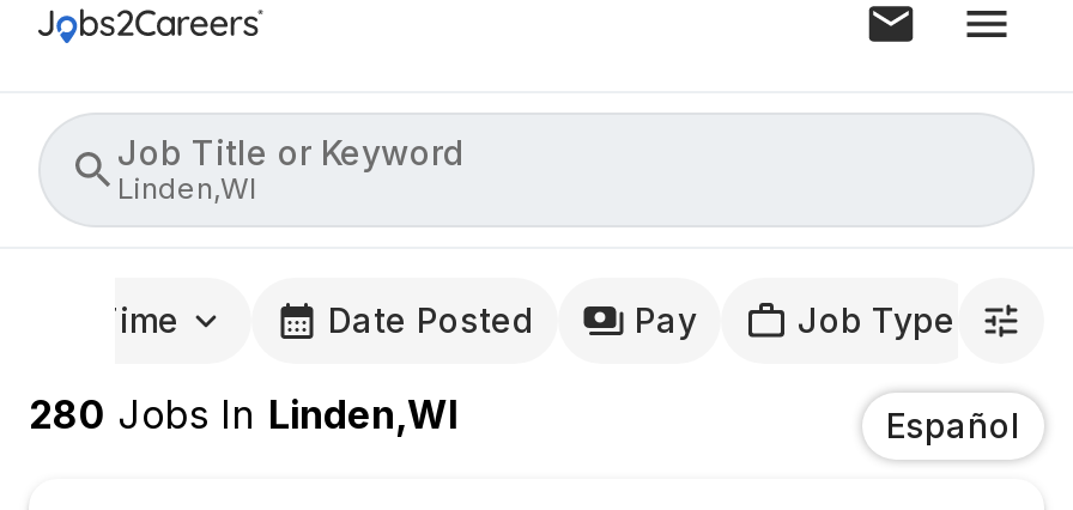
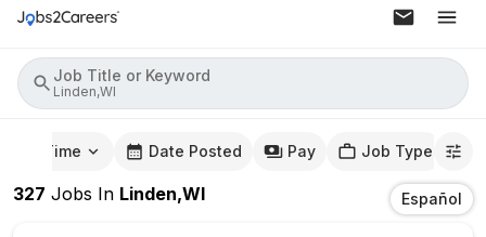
- 280 Jobs In Linden,WI
+ 327 Jobs In Linden,WI
